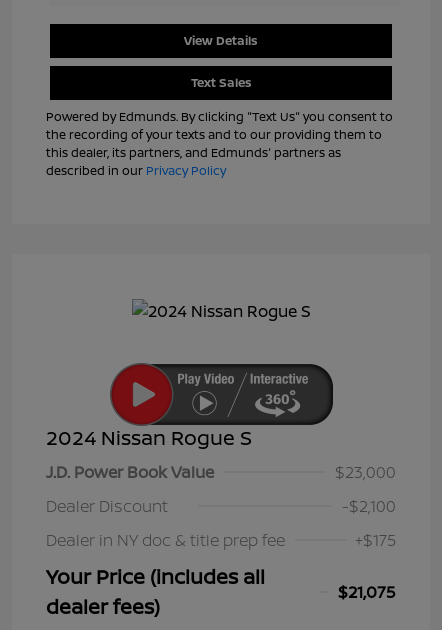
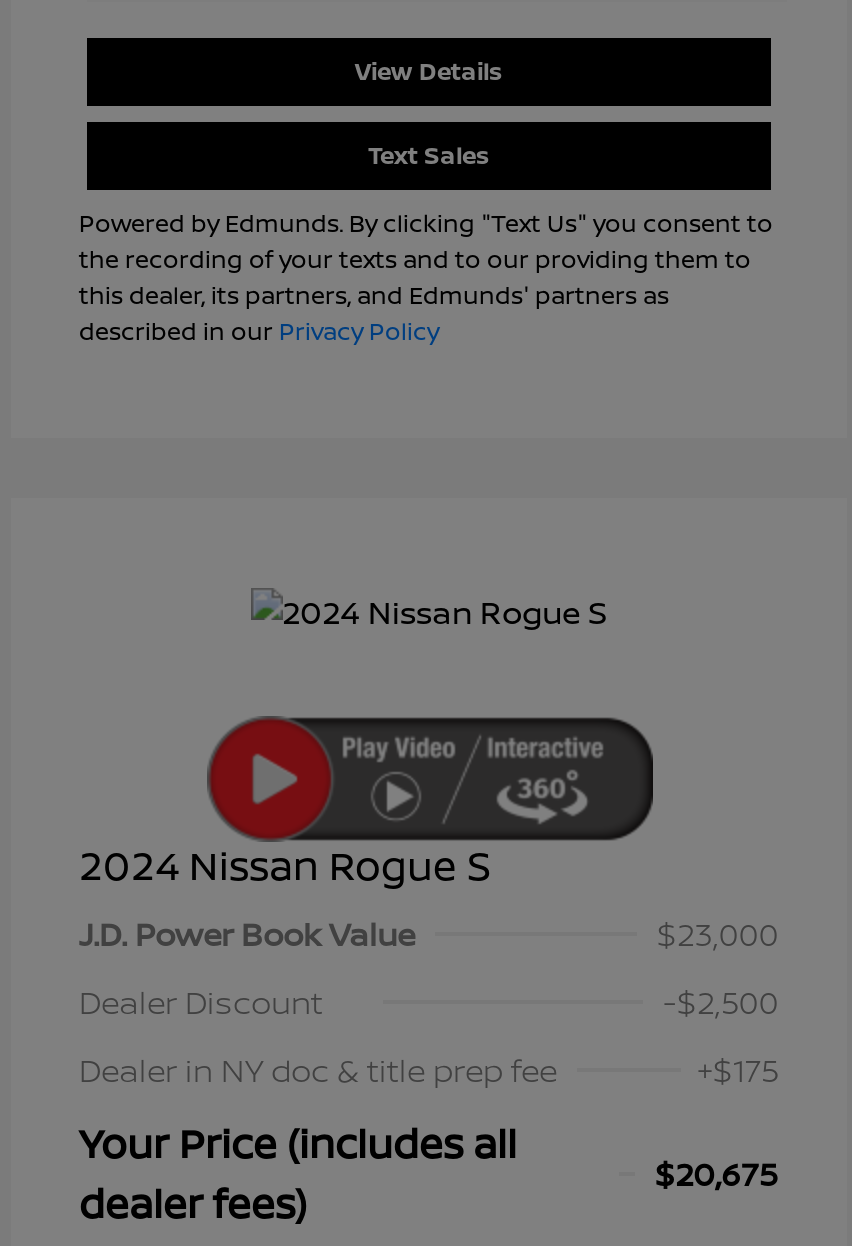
- -$2,100
+ -$2,500

- $21,075
+ $20,675
